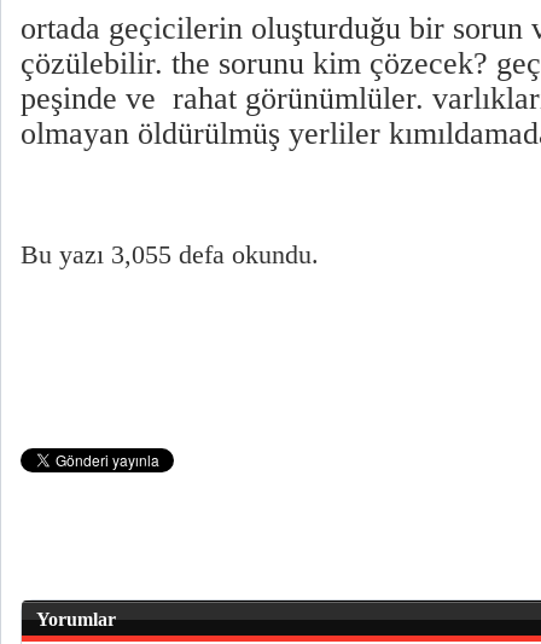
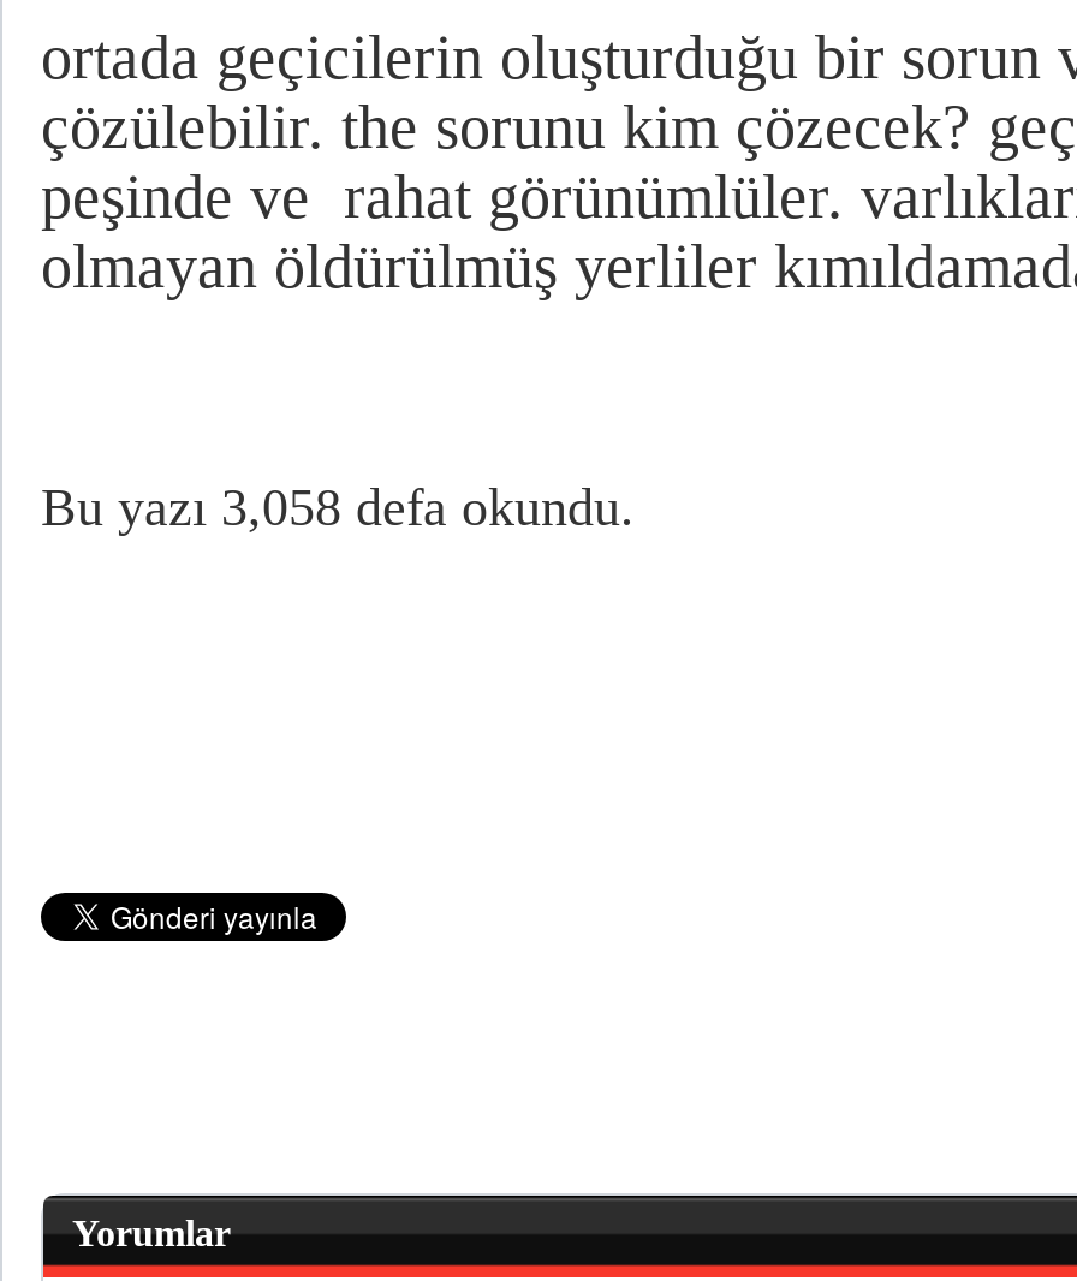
- Bu yazı 3,055 defa okundu.
+ Bu yazı 3,058 defa okundu.
